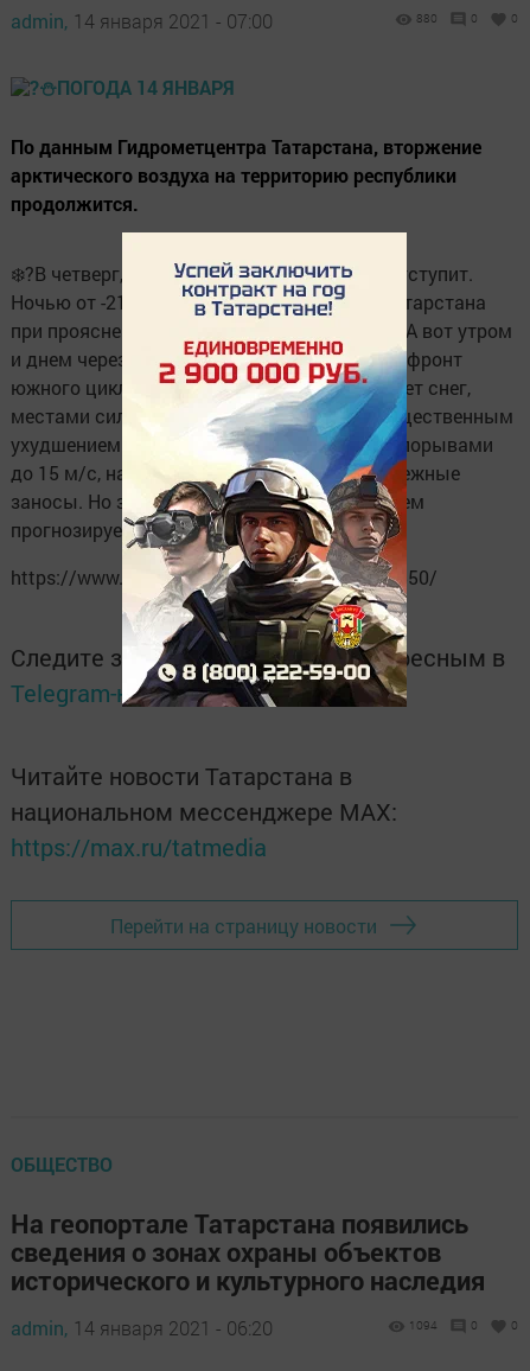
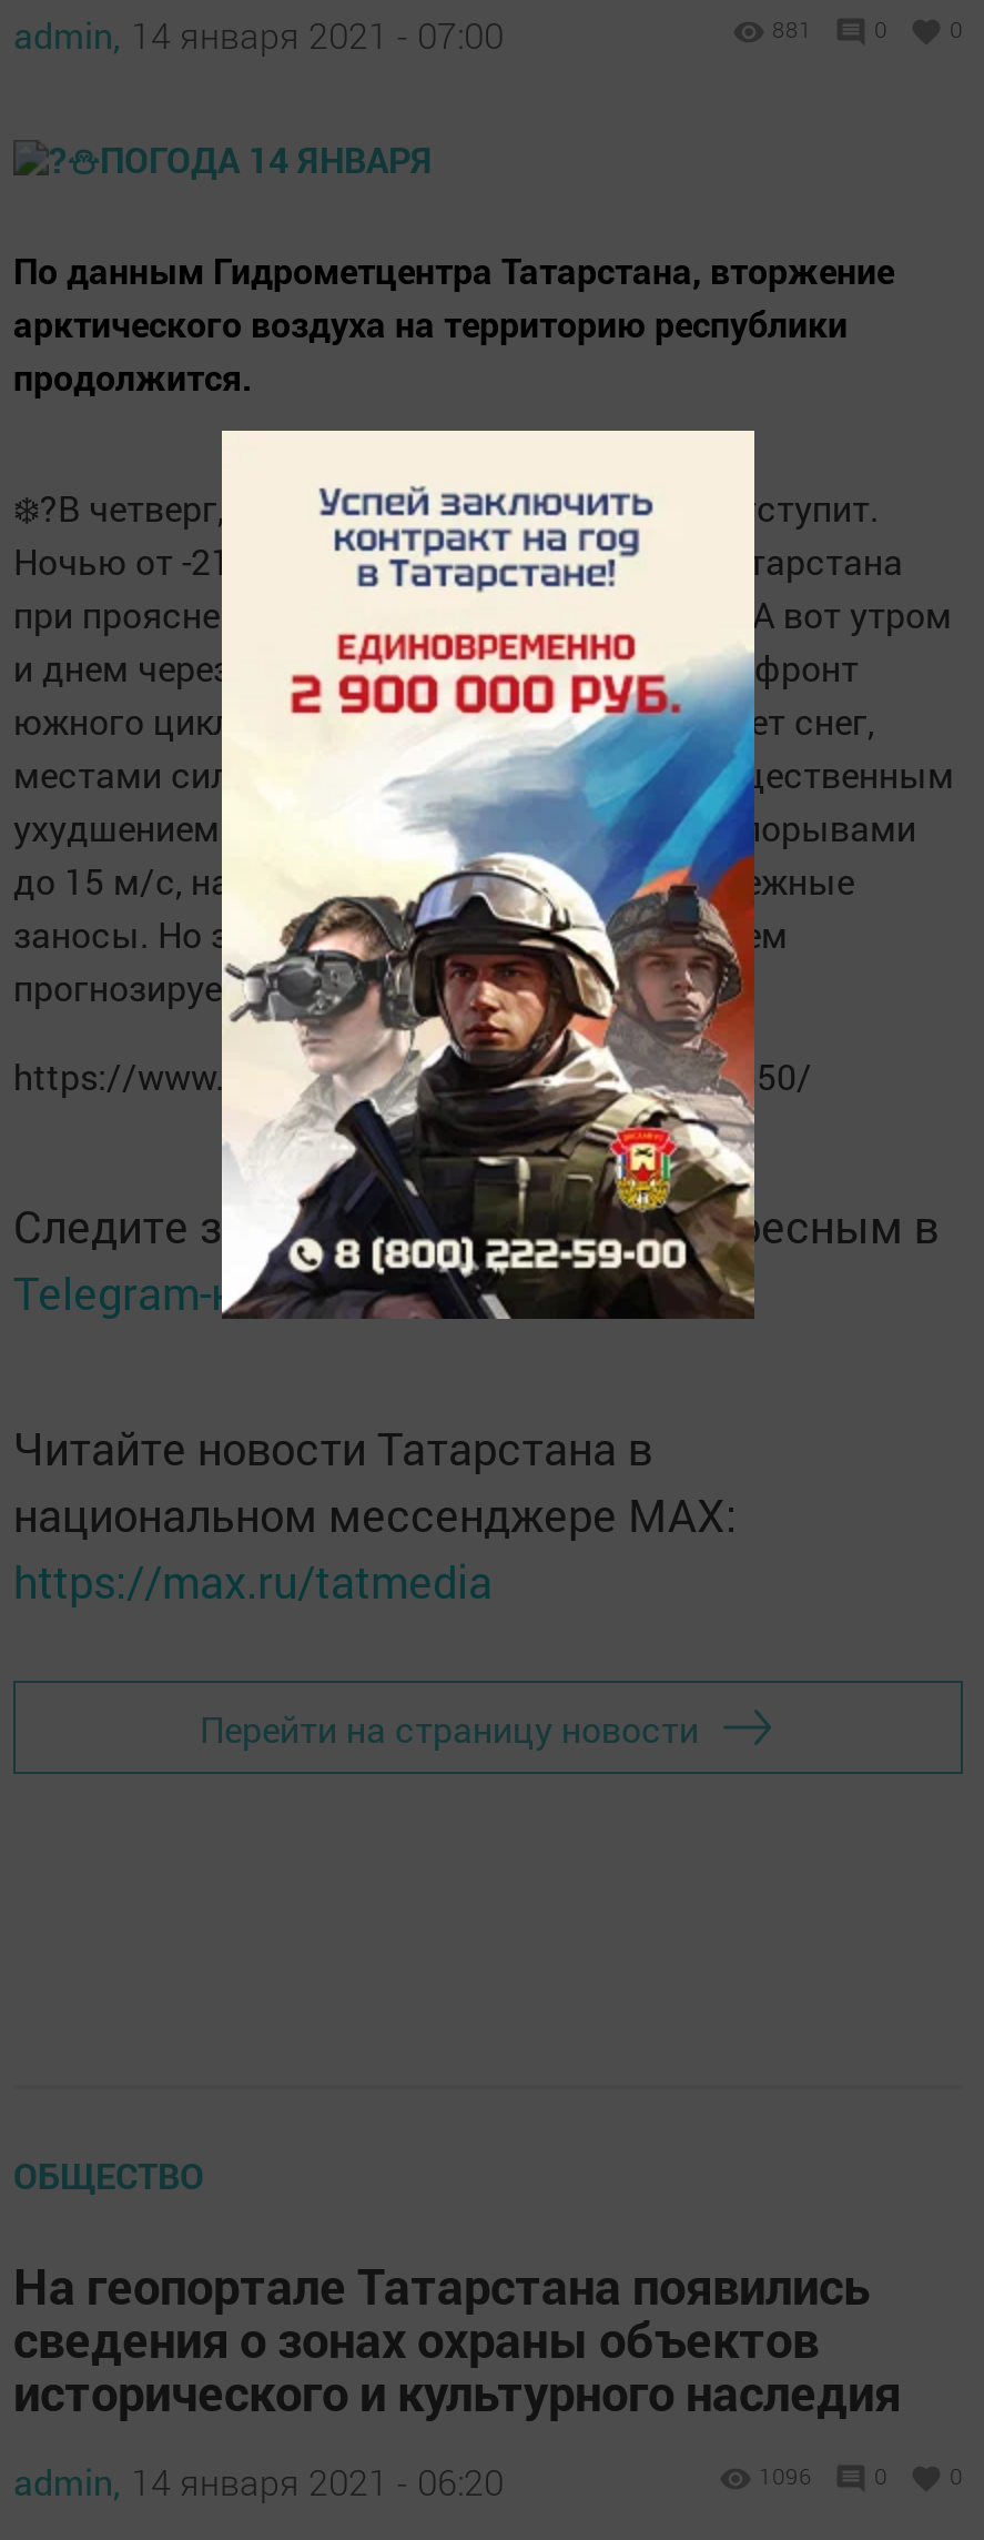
- 880
+ 881

- 1094
+ 1096
